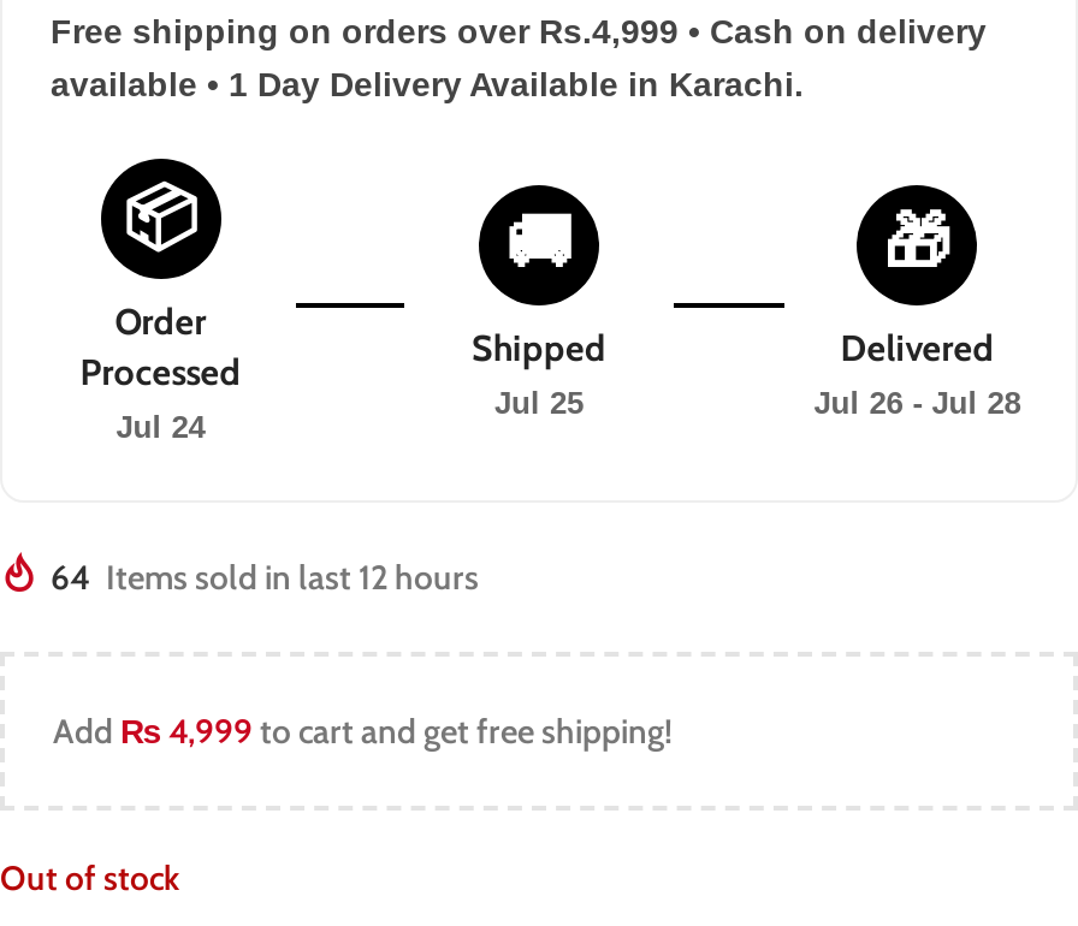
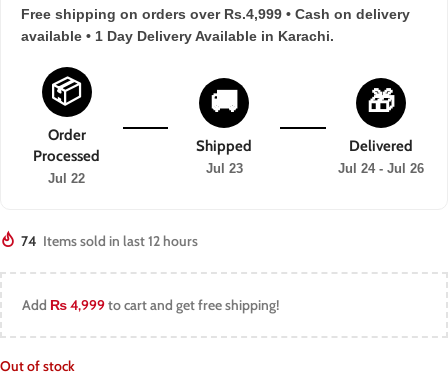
- Jul 25
+ Jul 23

- Jul 26 - Jul 28
+ Jul 24 - Jul 26

- Jul 24
+ Jul 22

- 64 Items sold in last 12 hours
+ 74 Items sold in last 12 hours
